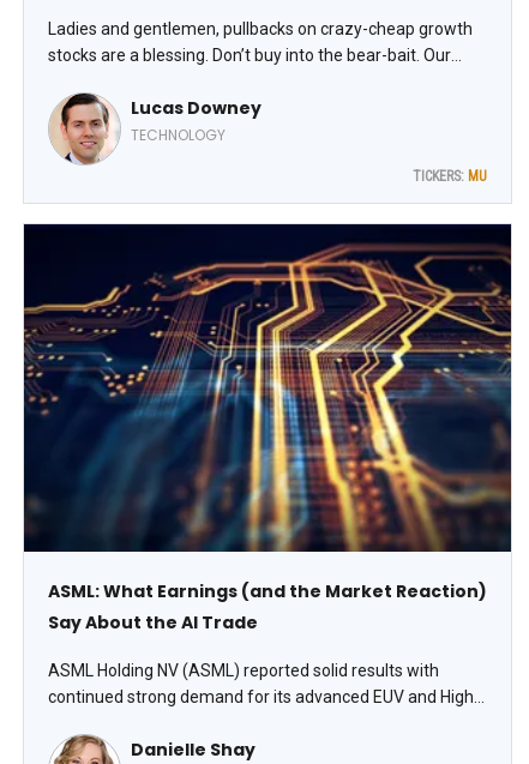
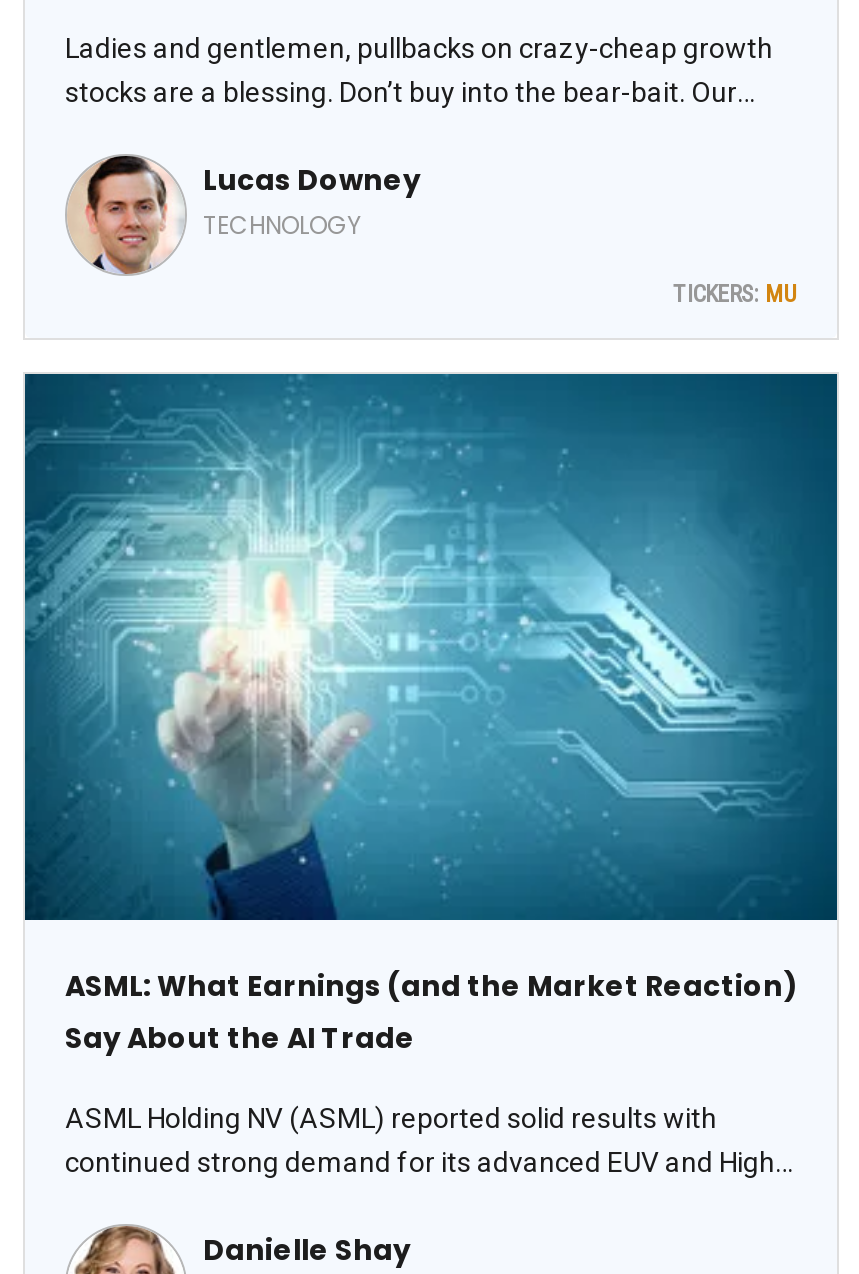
- [image]
+ [image]
